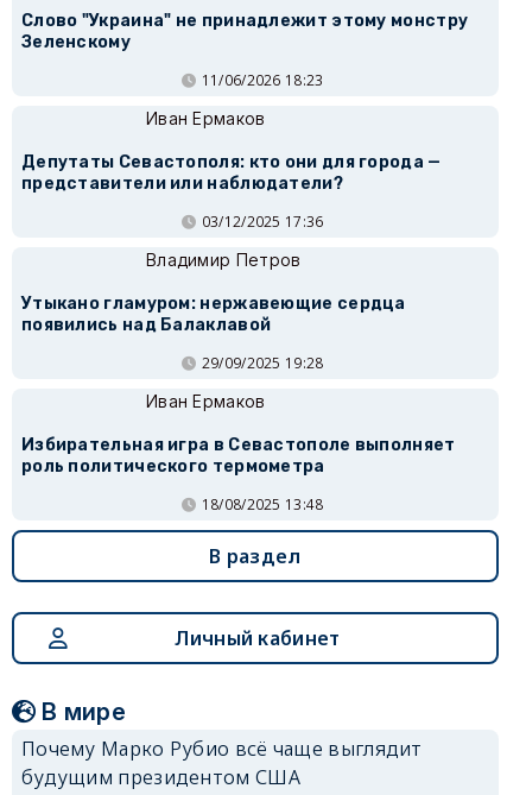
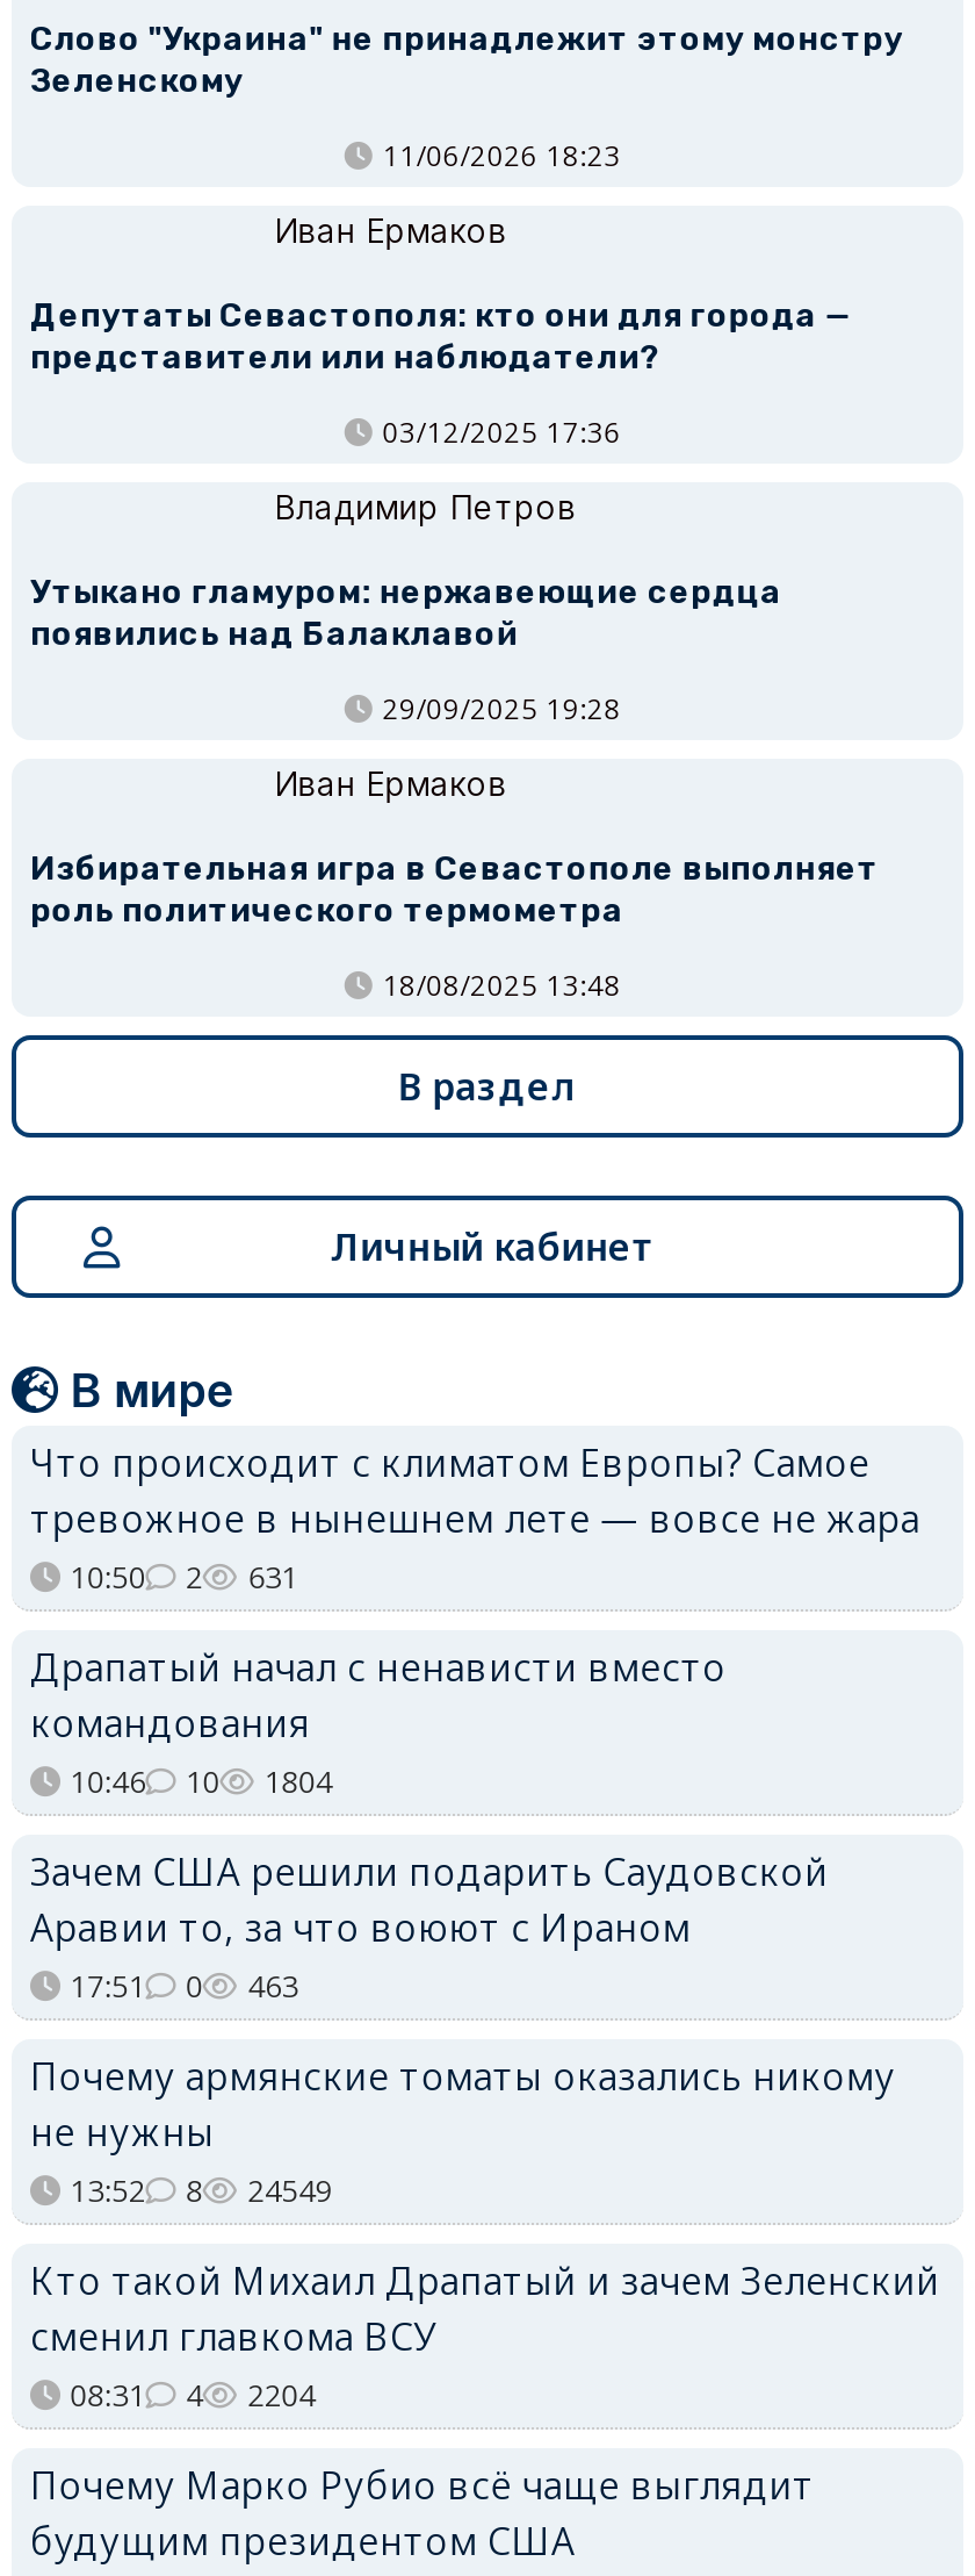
+ Что происходит с климатом Европы? Самое
+ тревожное в нынешнем лете — вовсе не жара
+ 10:50
+ 2
+ 631
+ Драпатый начал с ненависти вместо
+ командования
+ 10:46
+ 10
+ 1804
+ Зачем США решили подарить Саудовской
+ Аравии то, за что воюют с Ираном
+ 17:51
+ 0
+ 463
+ Почему армянские томаты оказались никому
+ не нужны
+ 13:52
+ 8
+ 24549
+ Кто такой Михаил Драпатый и зачем Зеленский
+ сменил главкома ВСУ
+ 08:31
+ 4
+ 2204
